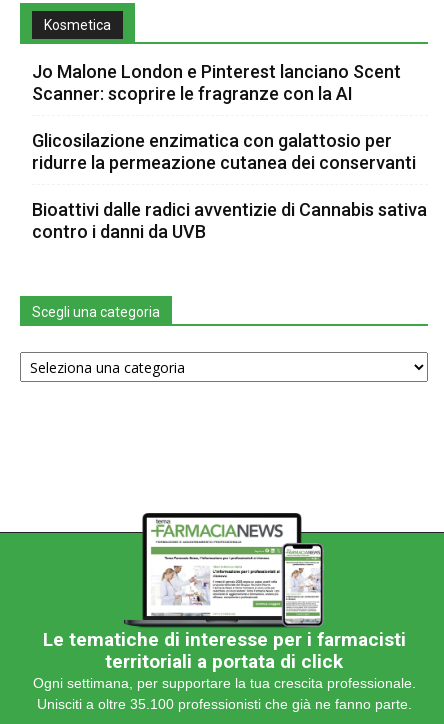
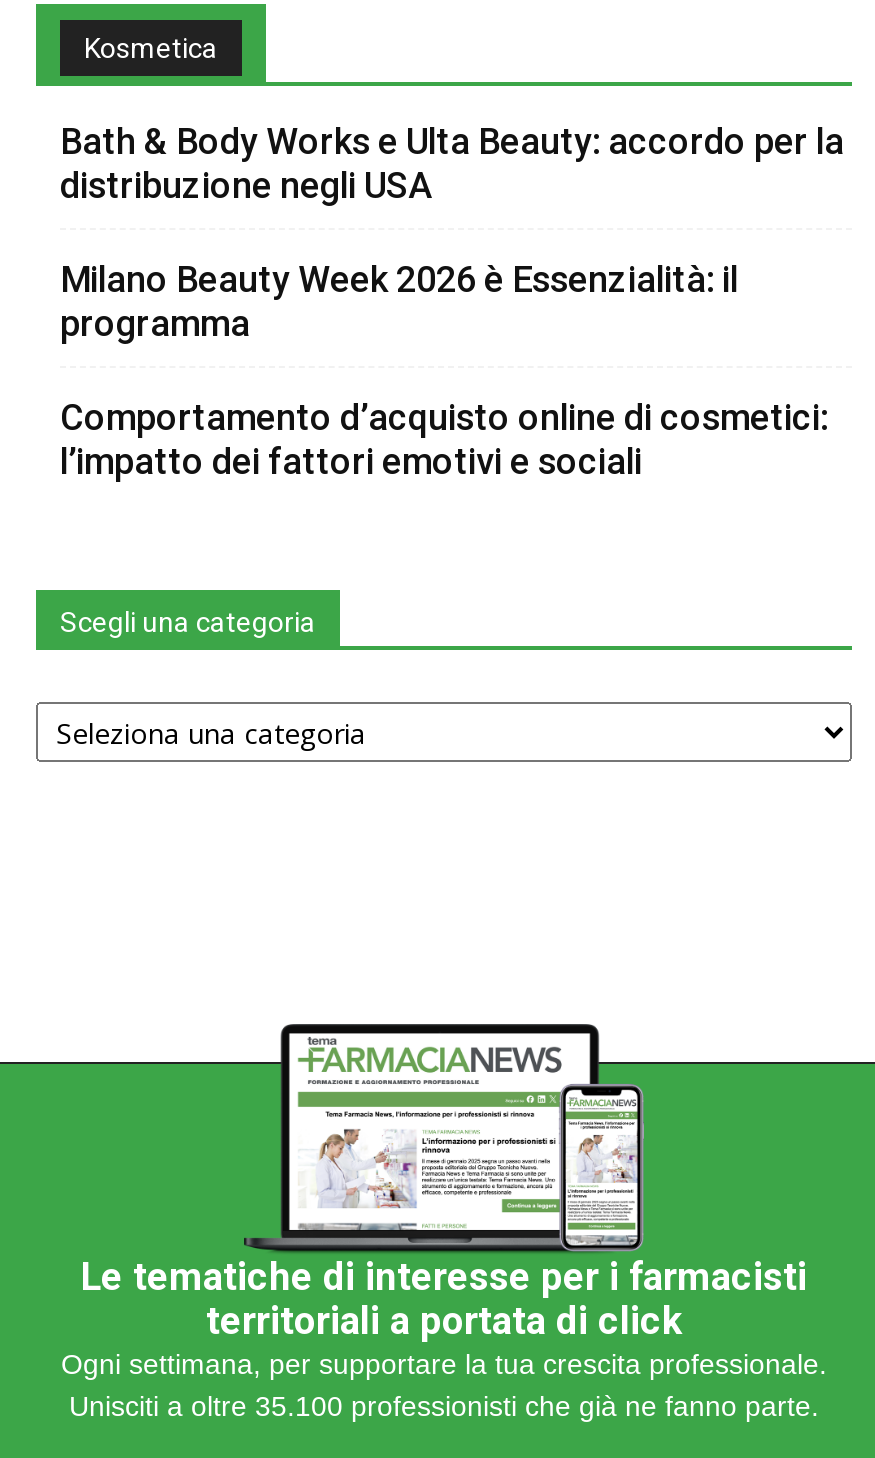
- Jo Malone London e Pinterest lanciano Scent
- Scanner: scoprire le fragranze con la AI
+ Bath & Body Works e Ulta Beauty: accordo per la
+ distribuzione negli USA

- Glicosilazione enzimatica con galattosio per
- ridurre la permeazione cutanea dei conservanti
+ Milano Beauty Week 2026 è Essenzialità: il
+ programma

- Bioattivi dalle radici avventizie di Cannabis sativa
- contro i danni da UVB
+ Comportamento d’acquisto online di cosmetici:
+ l’impatto dei fattori emotivi e sociali
